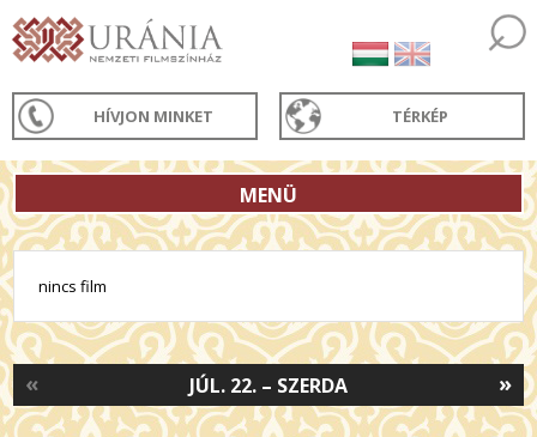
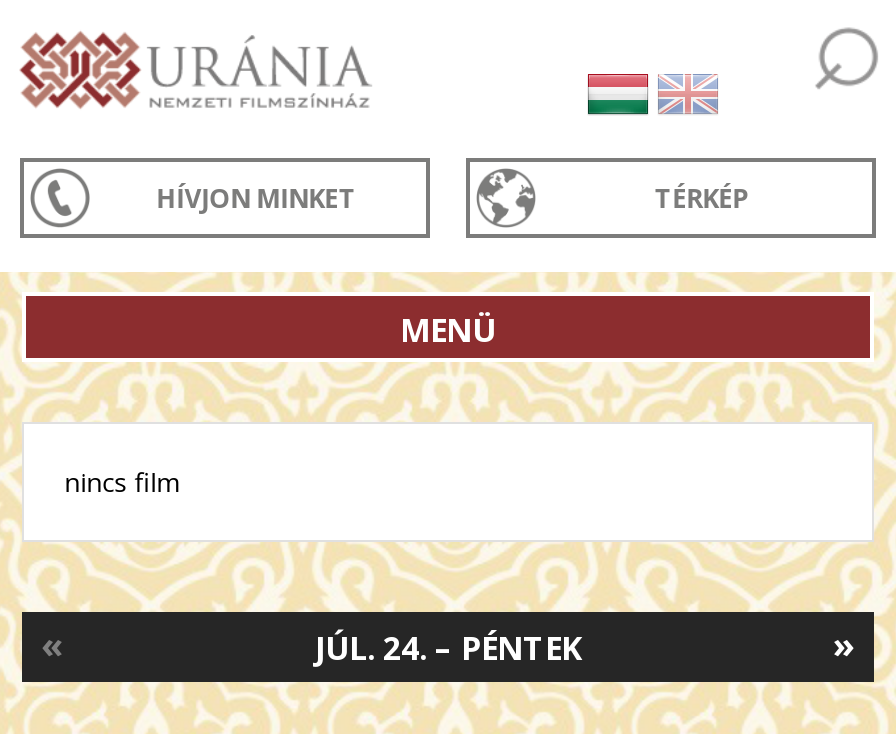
- JÚL. 22. – SZERDA
+ JÚL. 24. – PÉNTEK
